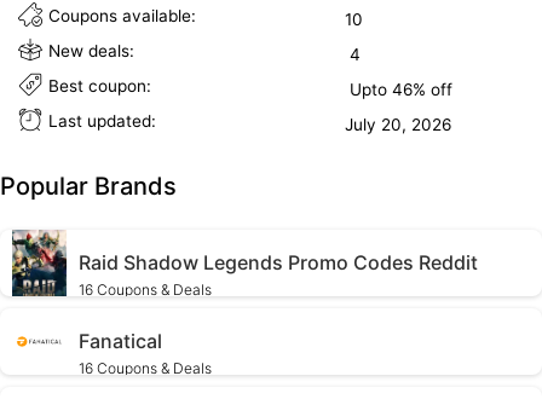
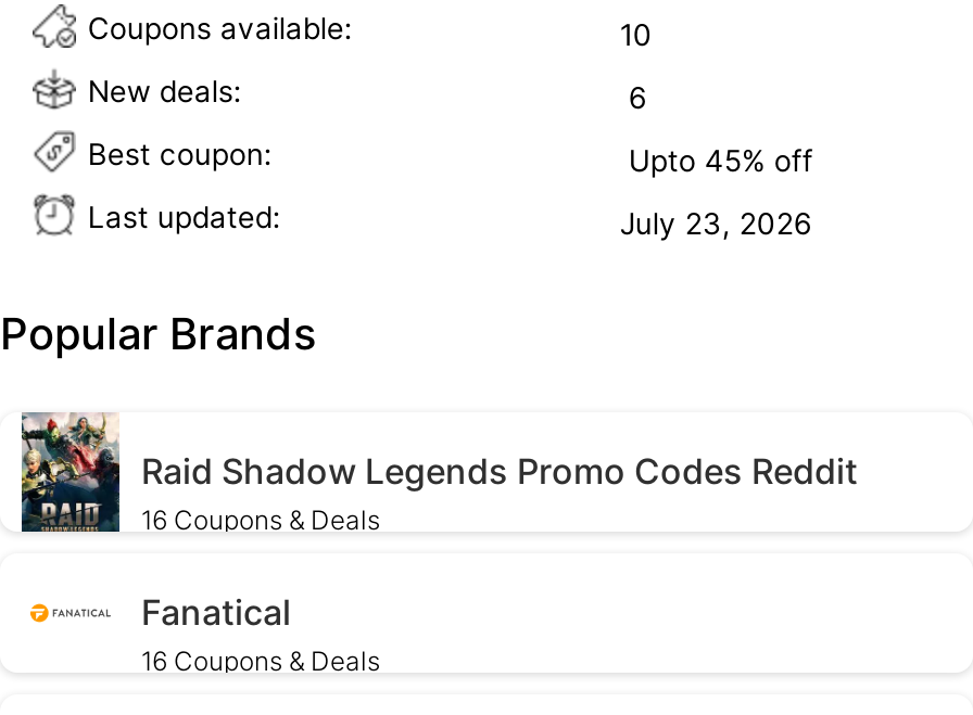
- 4
+ 6

- Upto 46% off
+ Upto 45% off

- July 20, 2026
+ July 23, 2026
